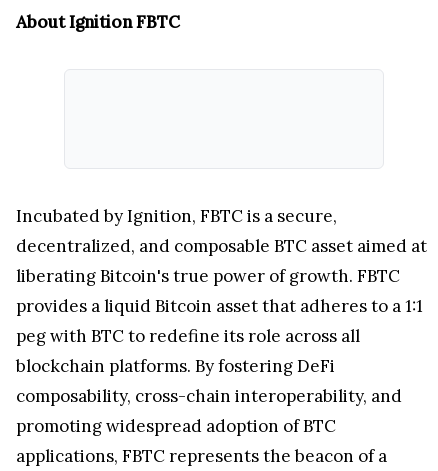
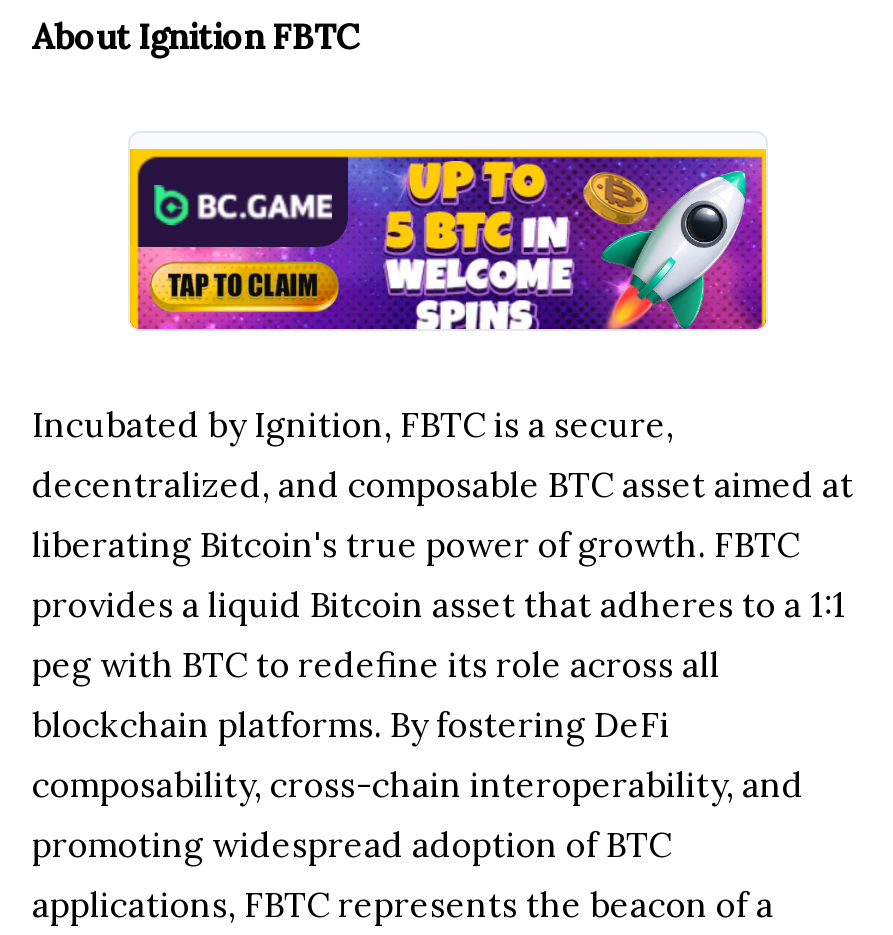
+ [image]
